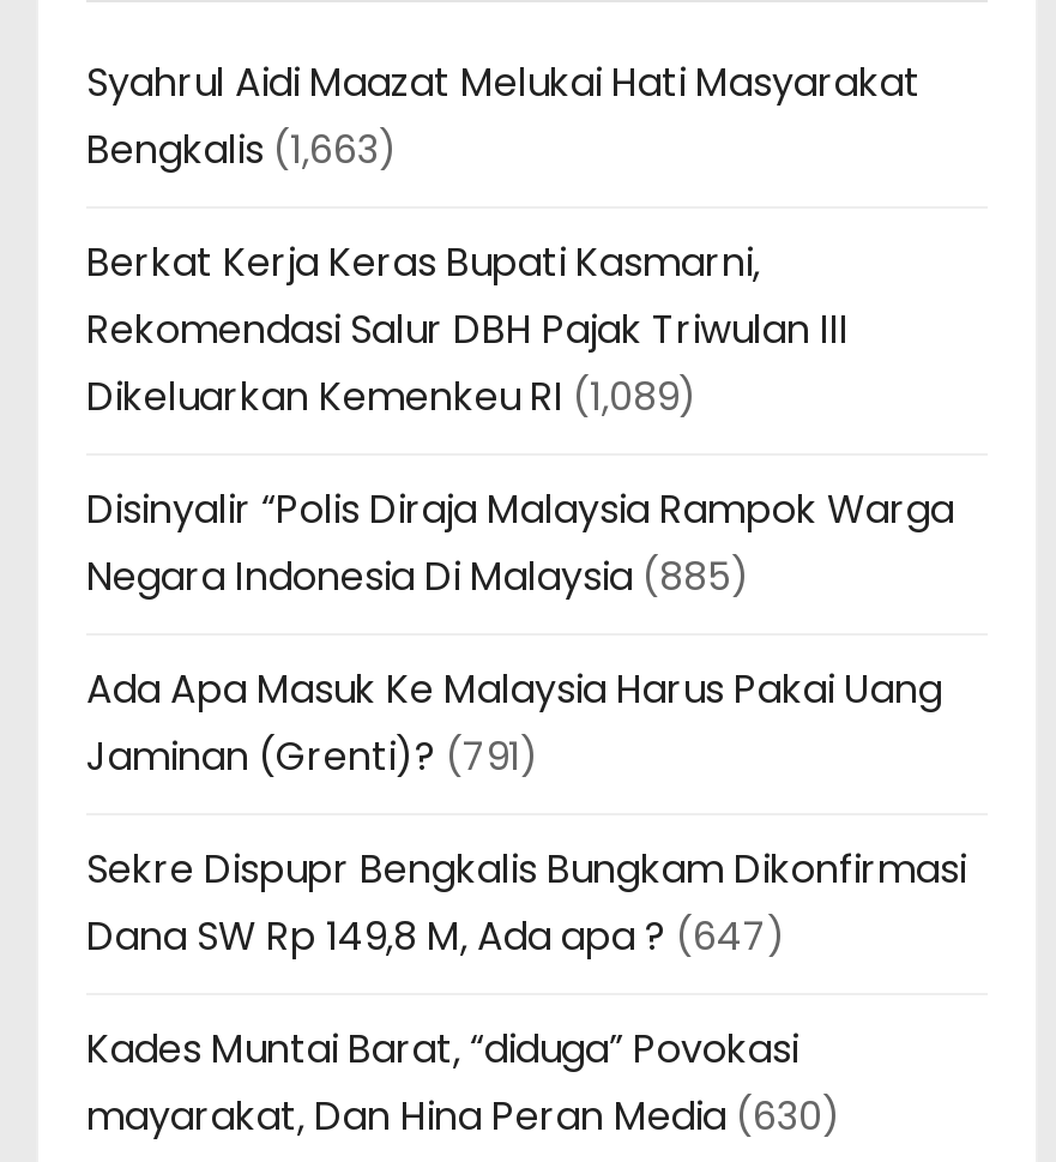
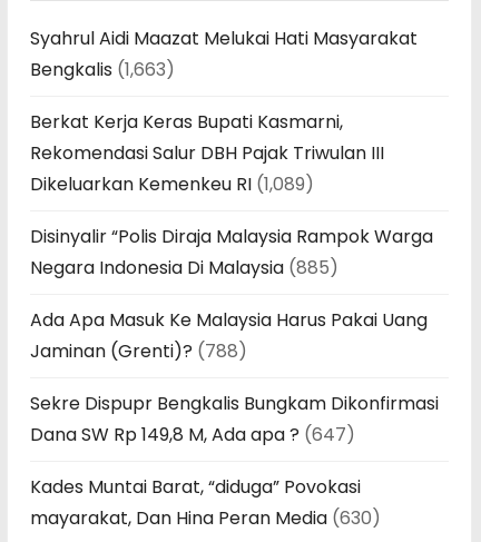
- Jaminan (Grenti)? (791)
+ Jaminan (Grenti)? (788)
